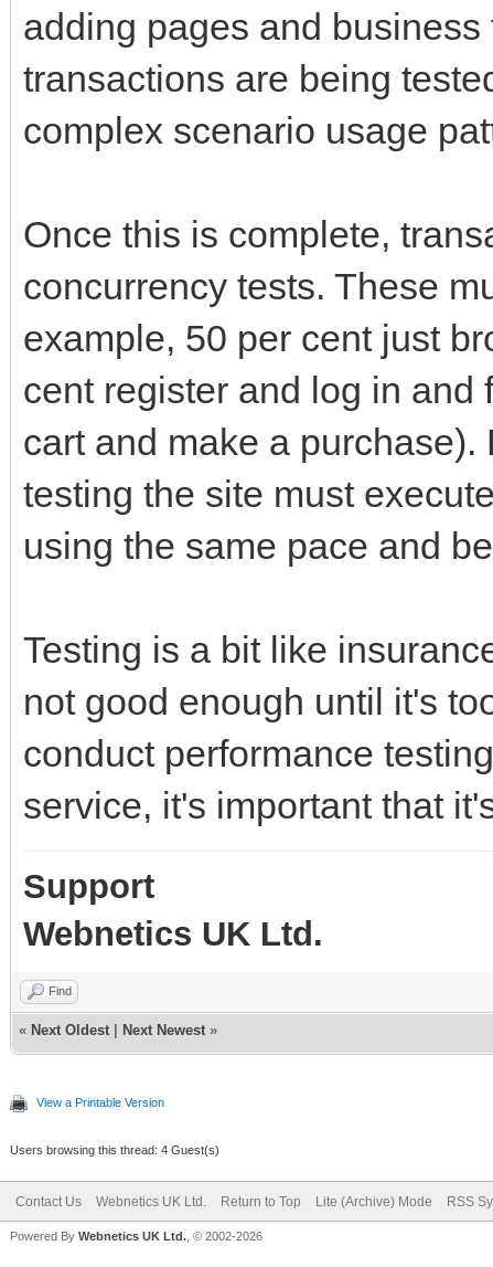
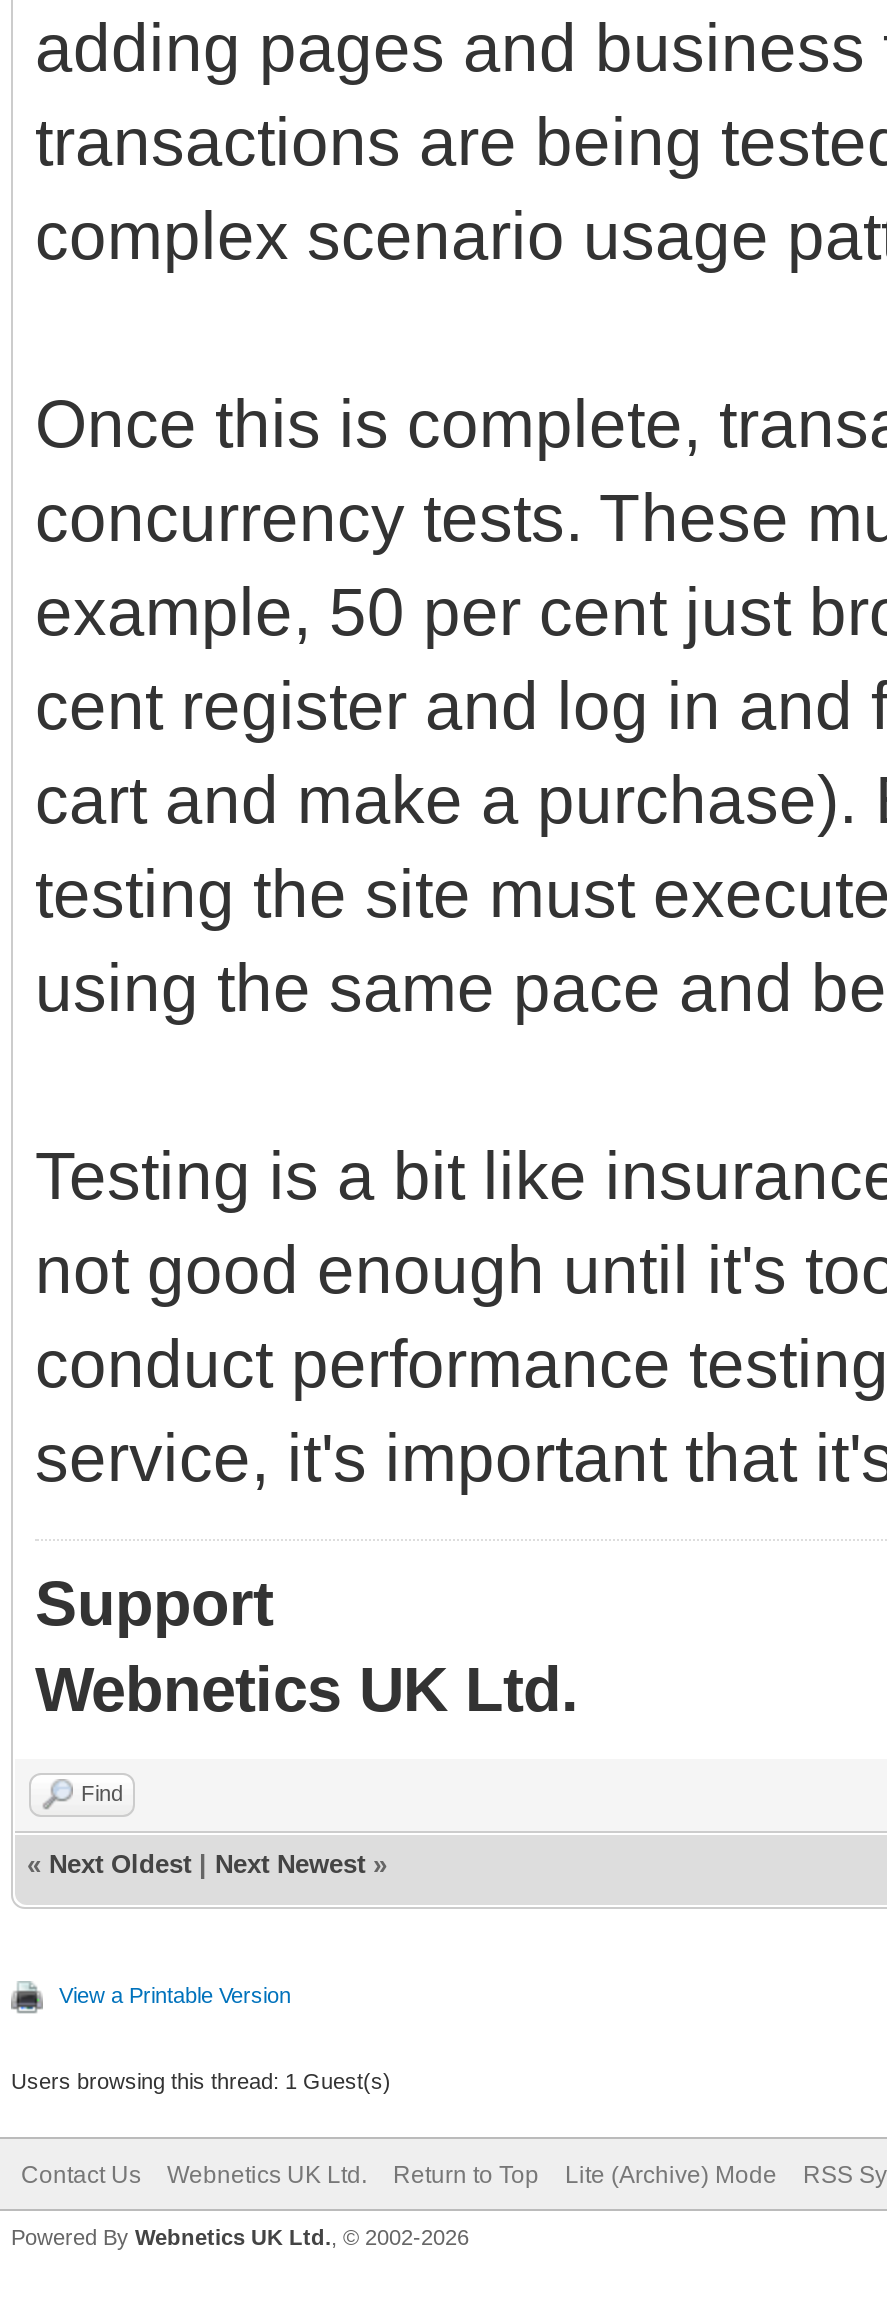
- Users browsing this thread: 4 Guest(s)
+ Users browsing this thread: 1 Guest(s)
